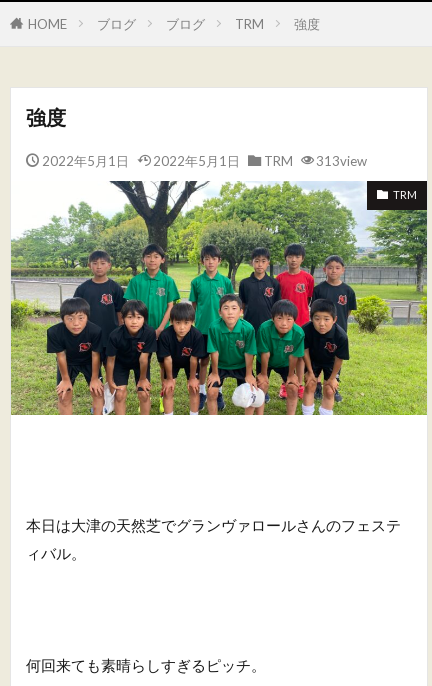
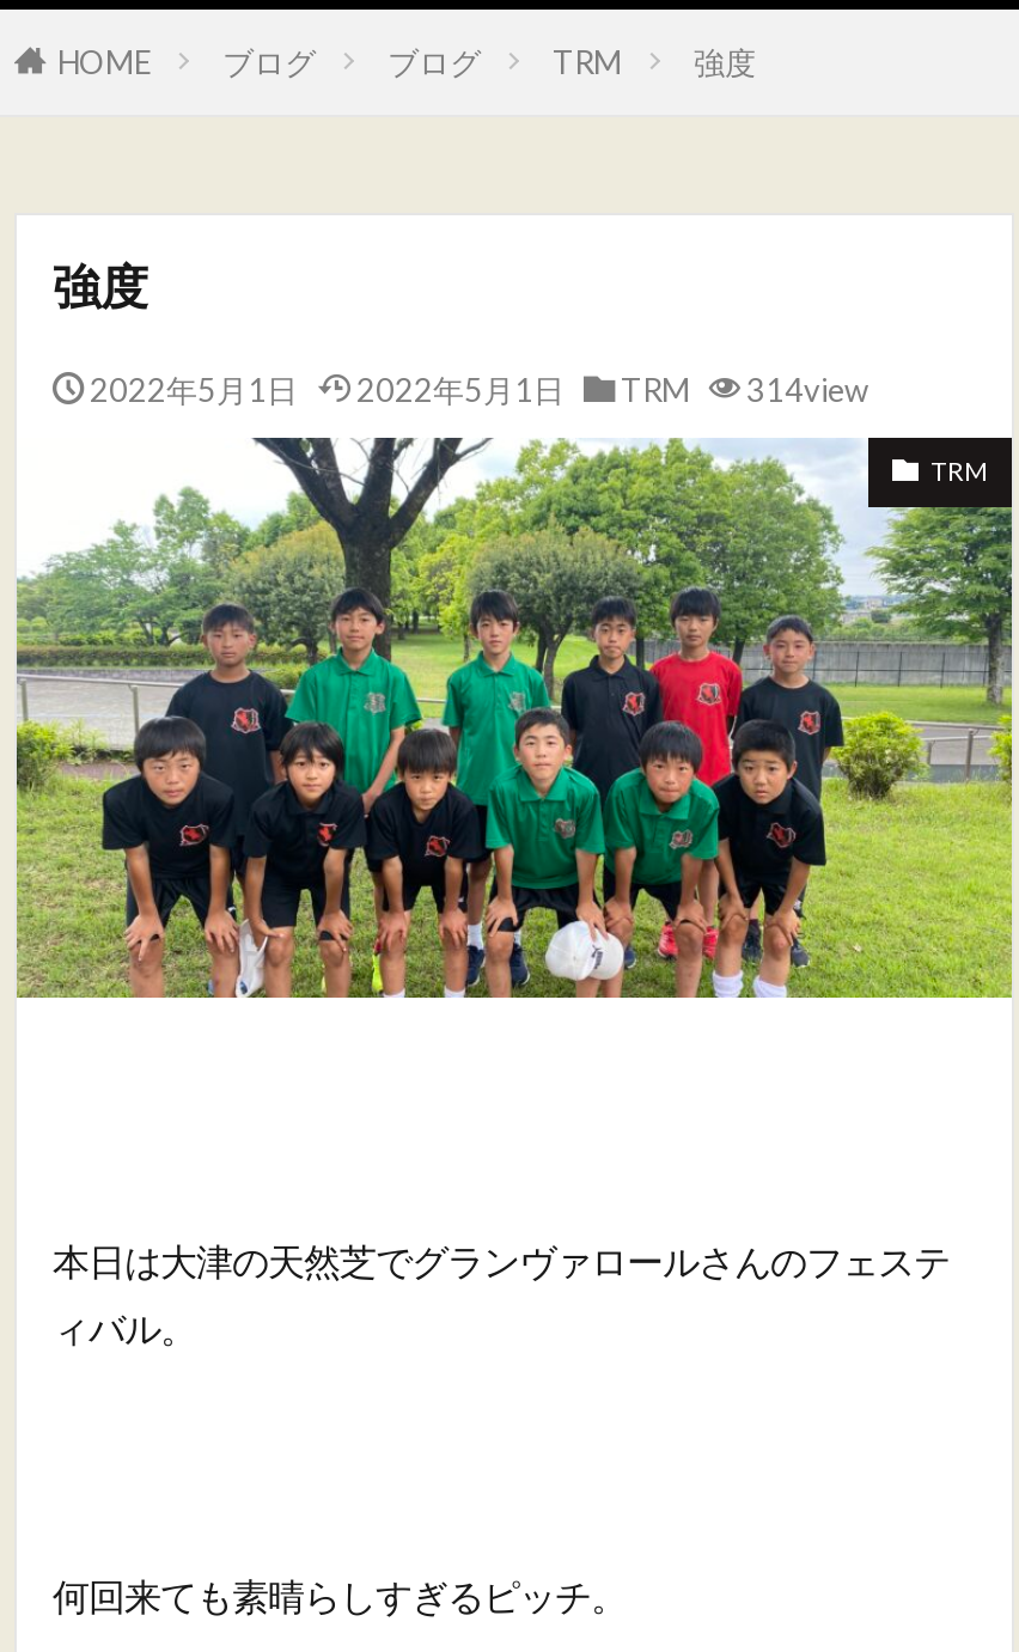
- 2022年5月1日 2022年5月1日 TRM 313view
+ 2022年5月1日 2022年5月1日 TRM 314view
